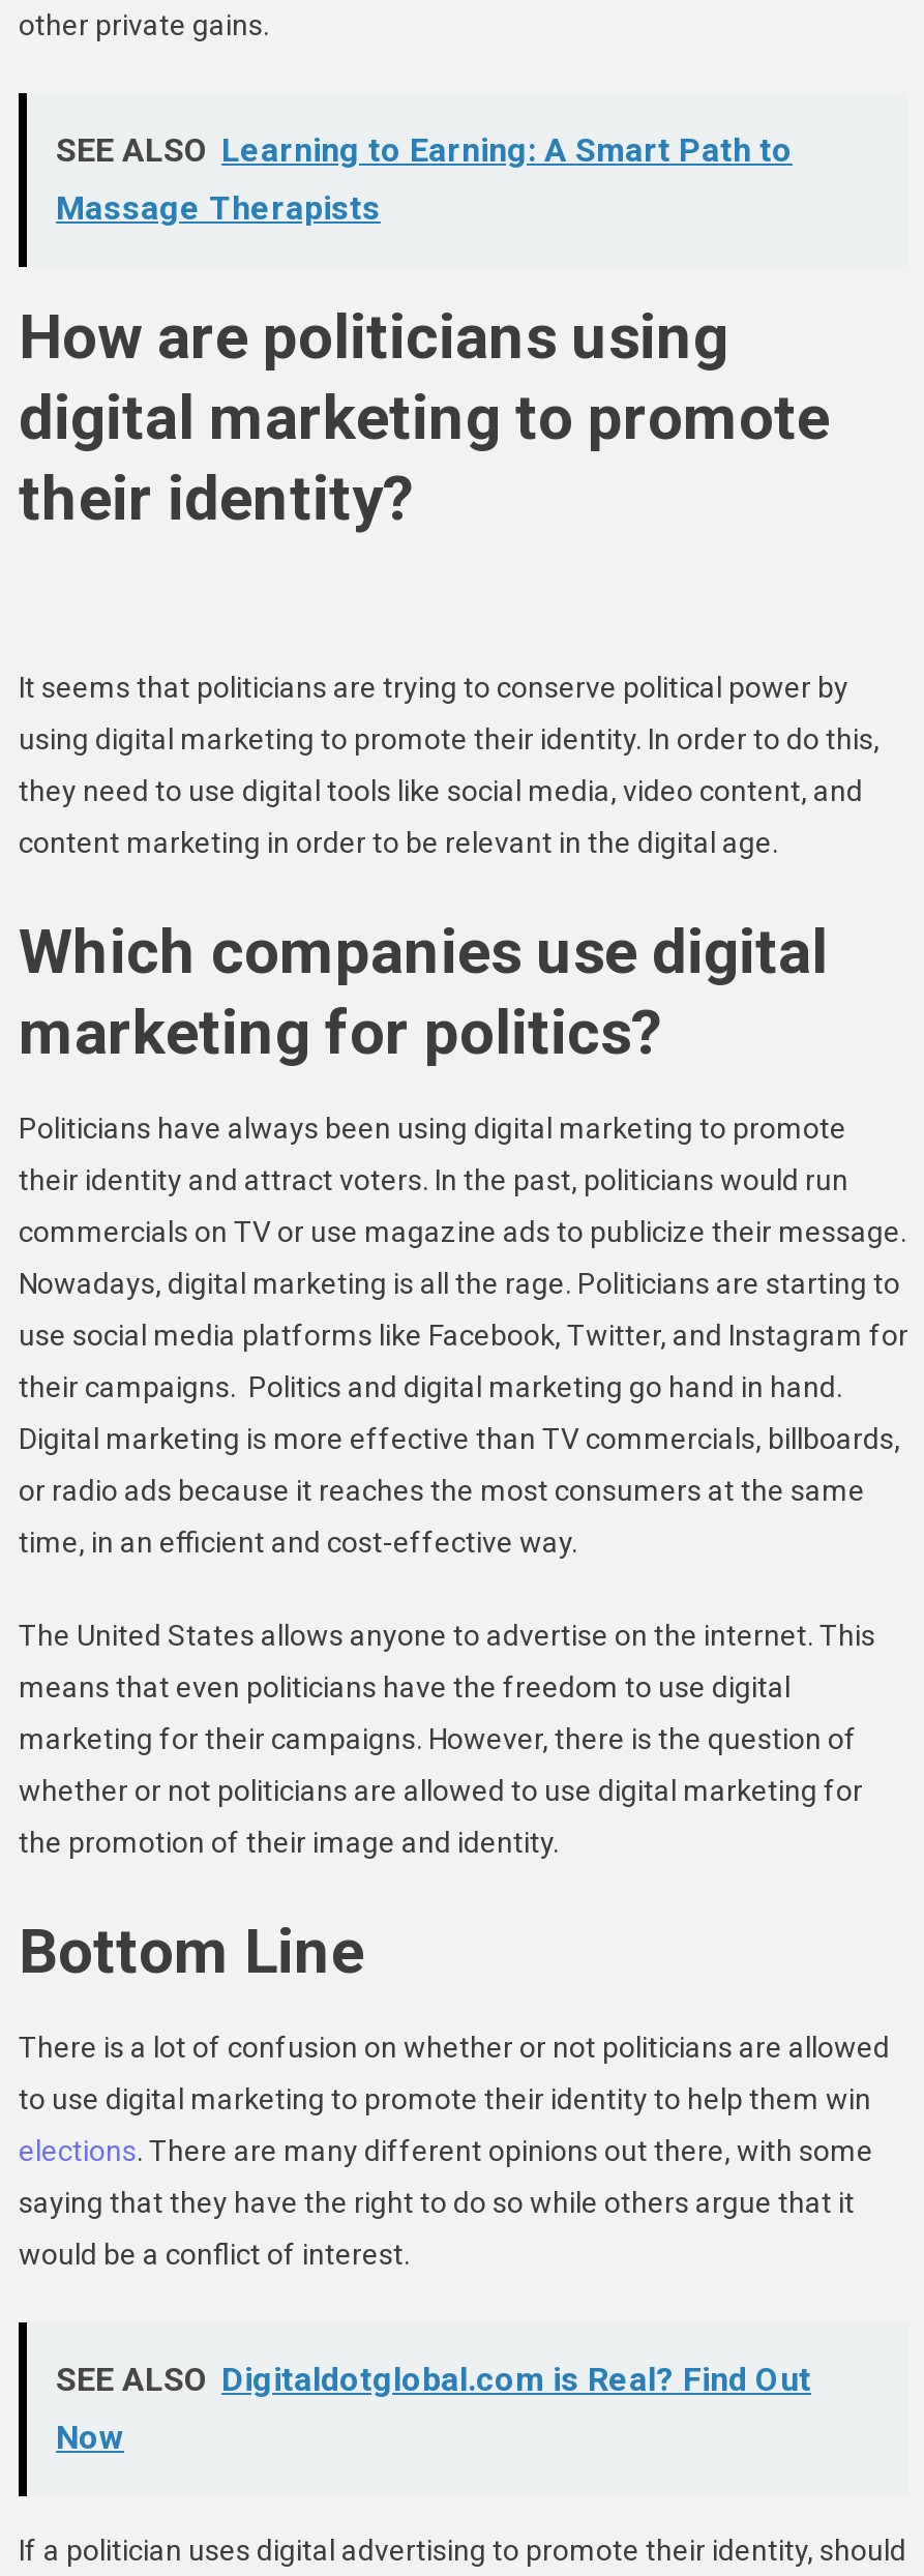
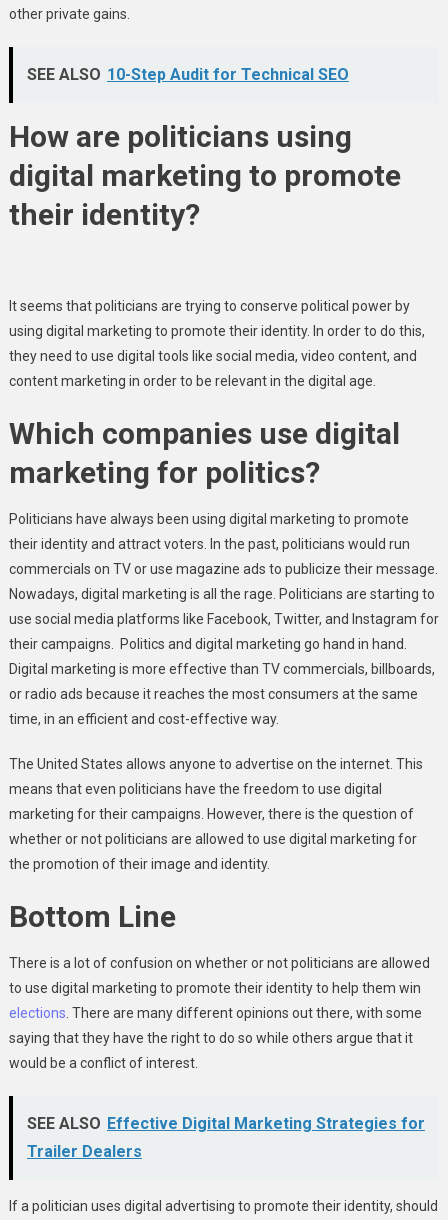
- SEE ALSO Learning to Earning: A Smart Path to
- Massage Therapists
+ SEE ALSO 10-Step Audit for Technical SEO

- SEE ALSO Digitaldotglobal.com is Real? Find Out
+ SEE ALSO Effective Digital Marketing Strategies for

- Now
+ Trailer Dealers
